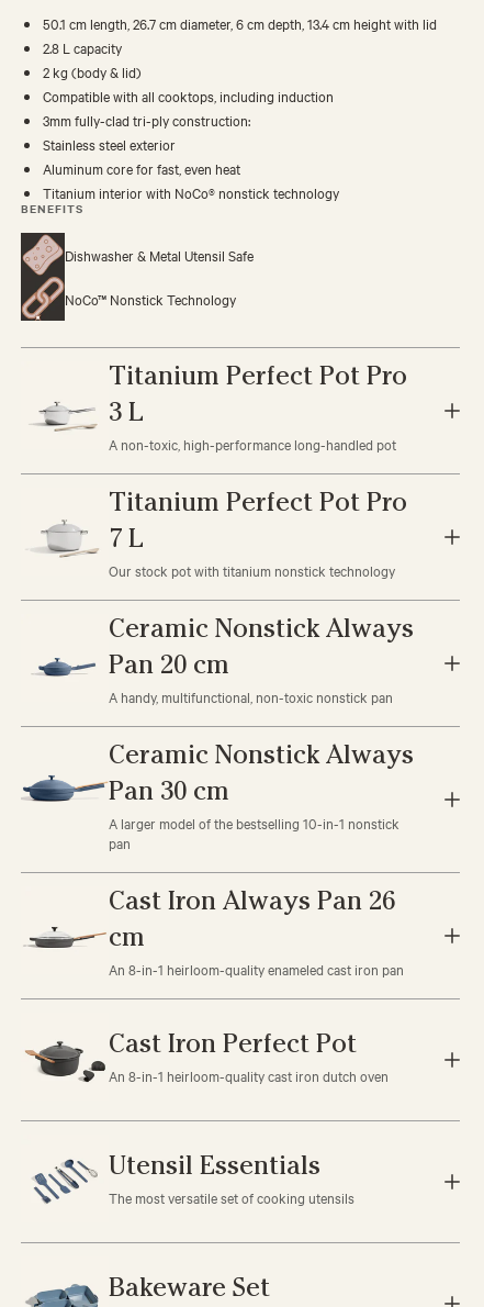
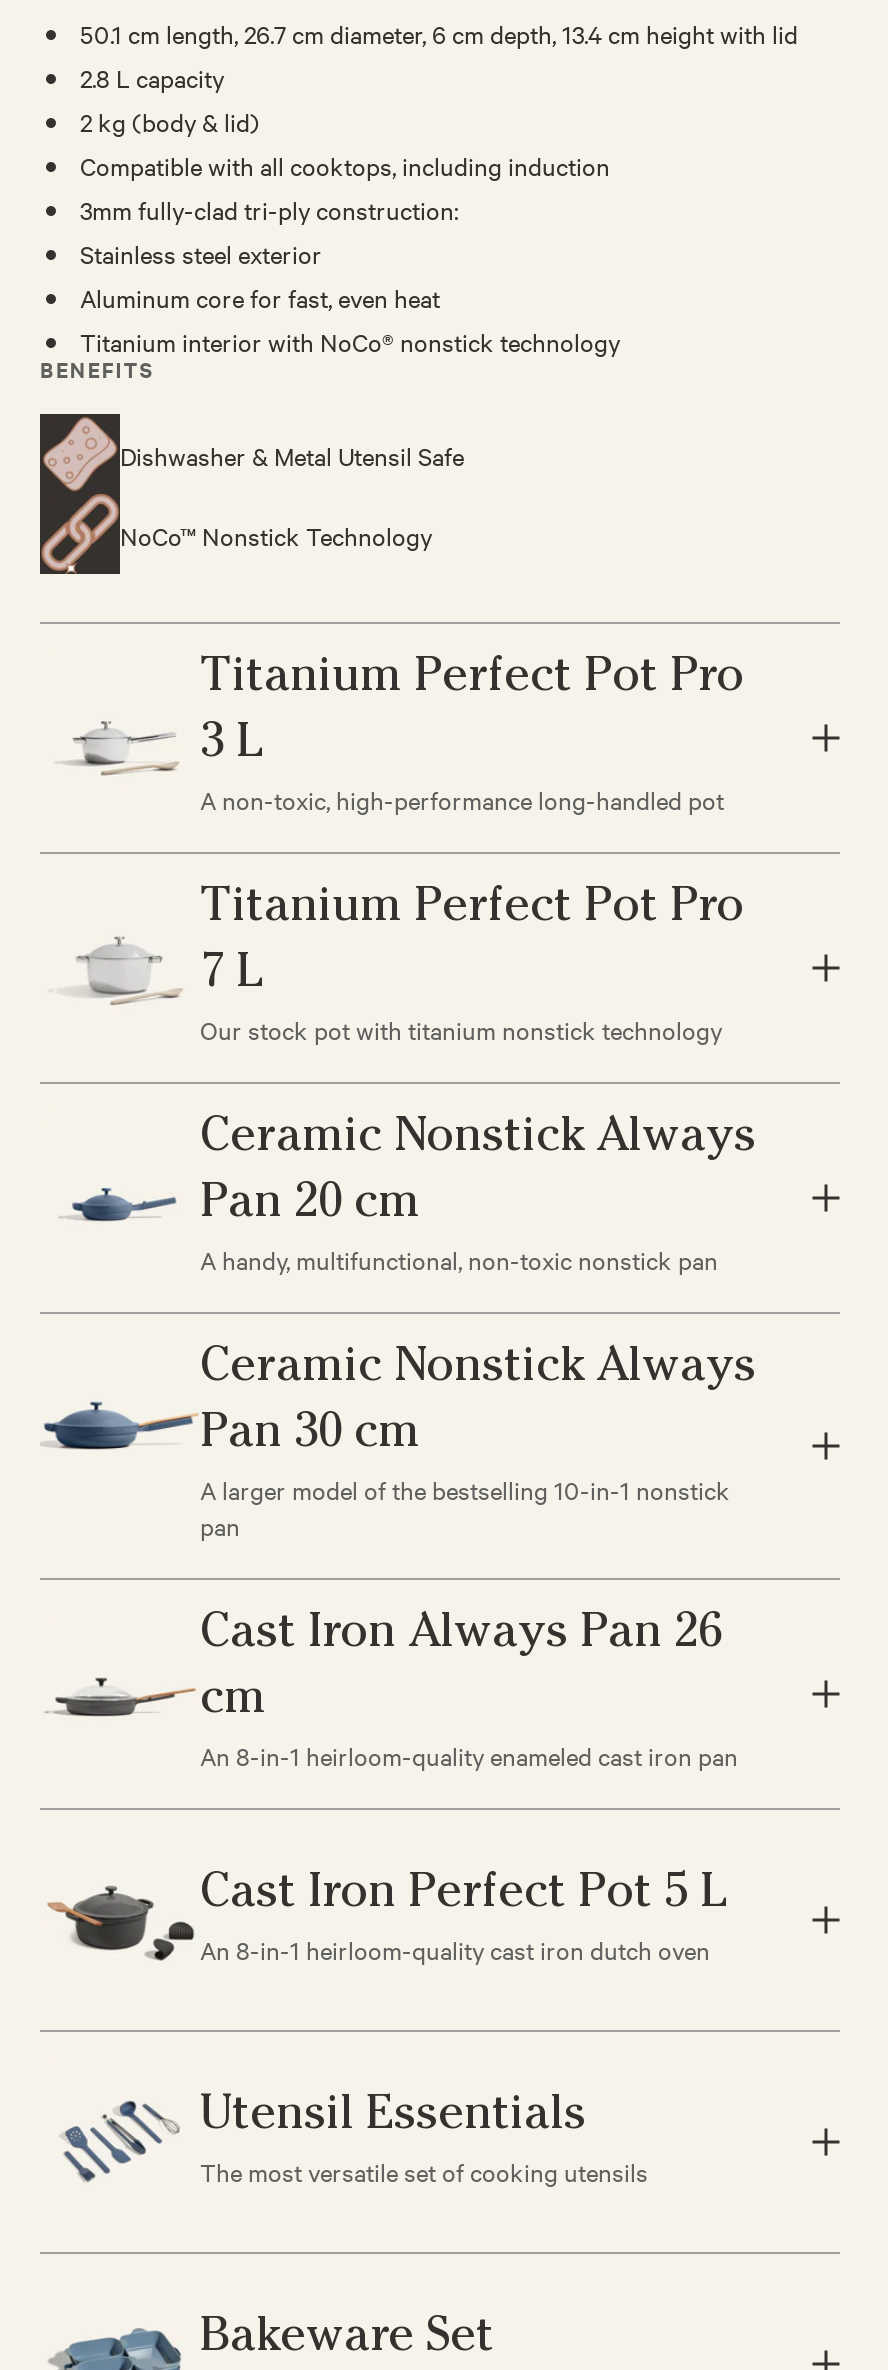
- Cast Iron Perfect Pot
+ Cast Iron Perfect Pot 5 L
